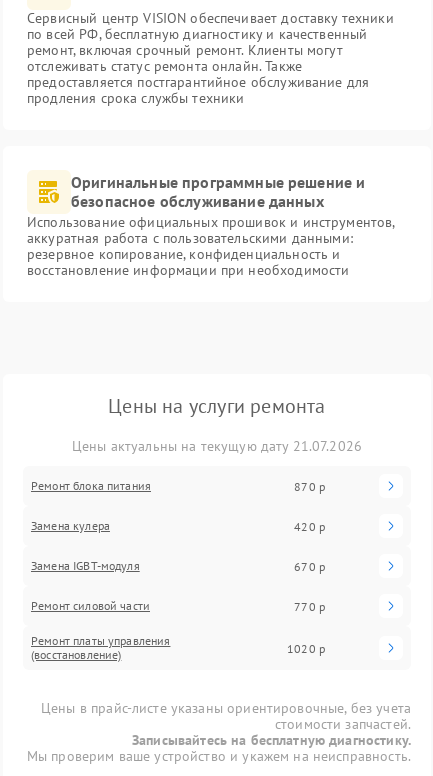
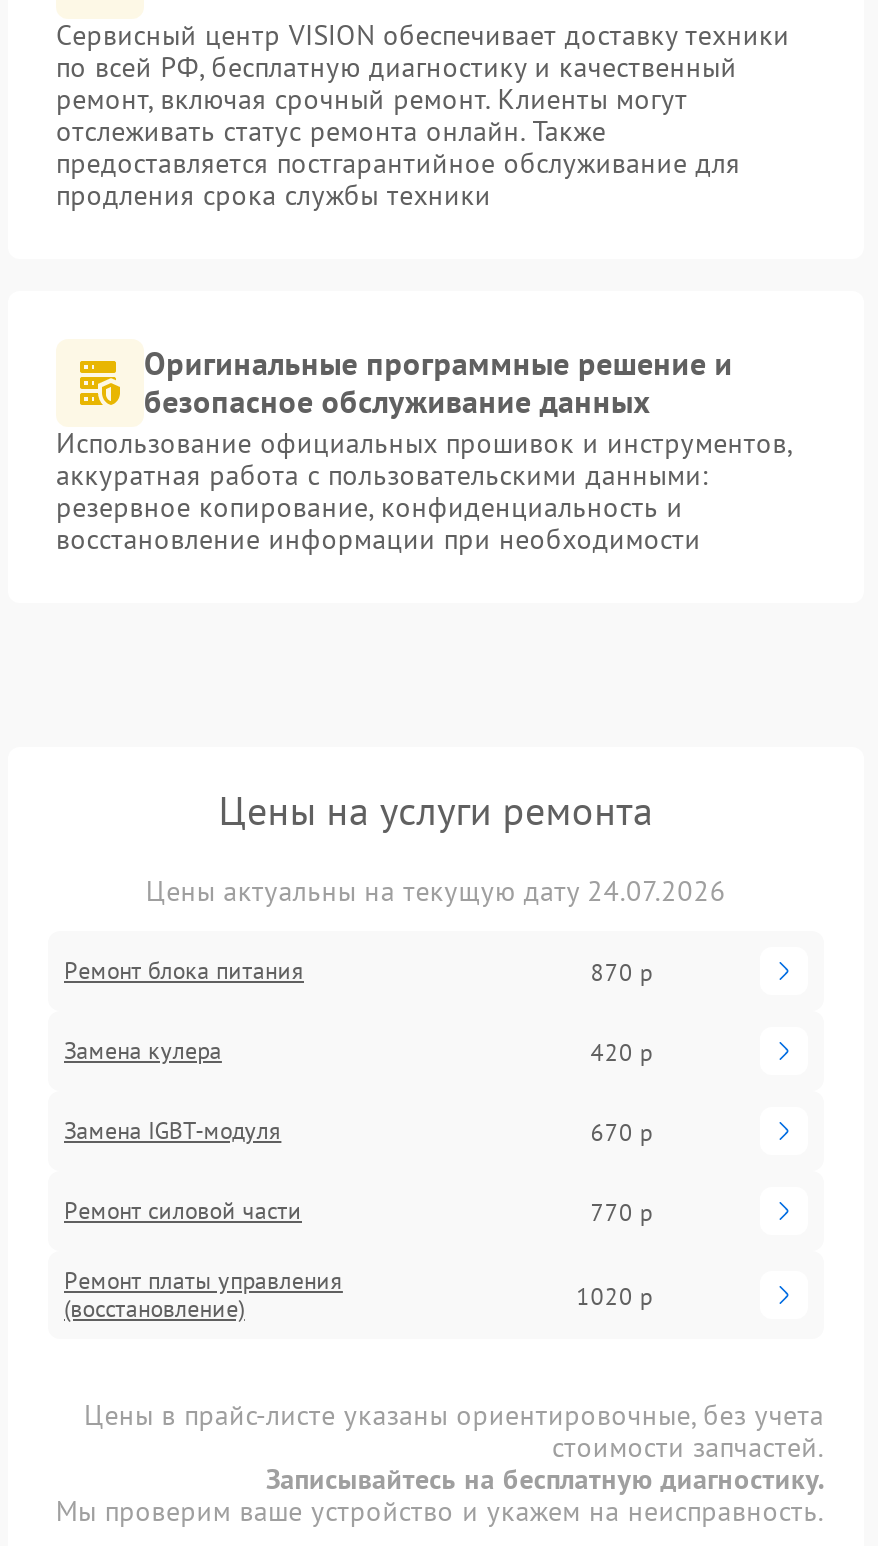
- Цены актуальны на текущую дату 21.07.2026
+ Цены актуальны на текущую дату 24.07.2026
